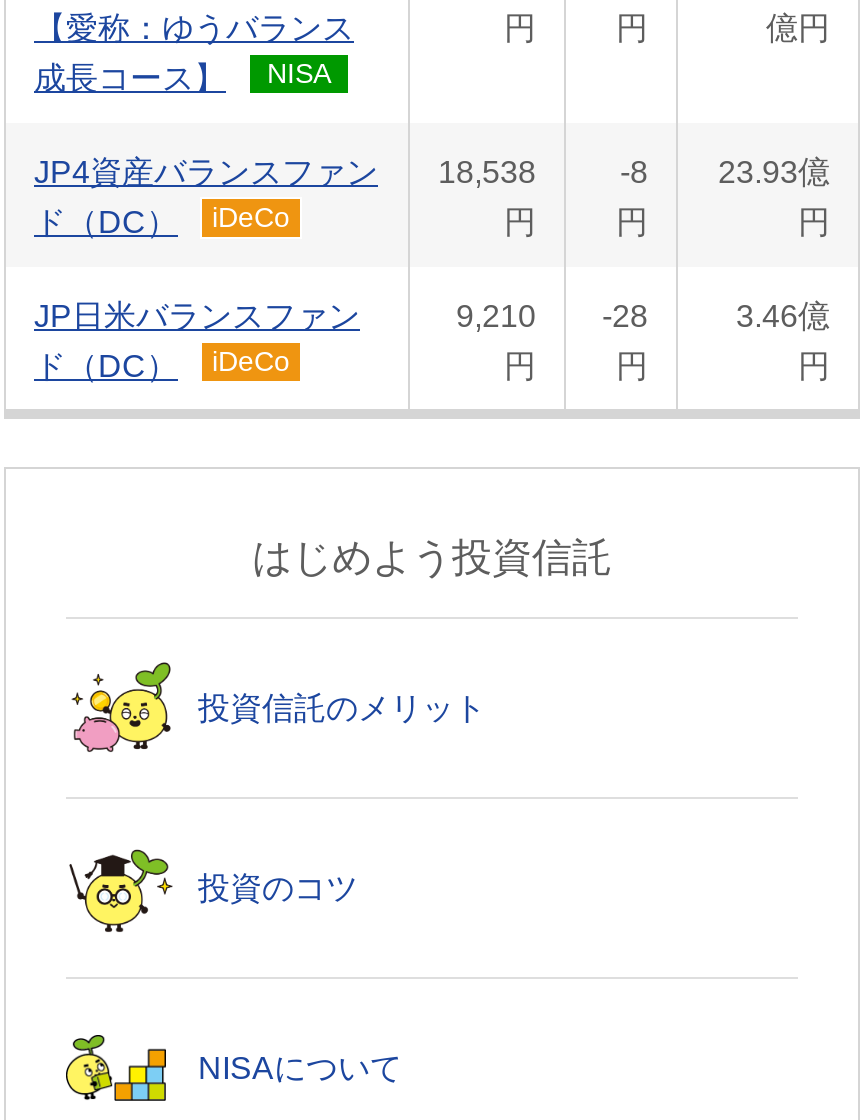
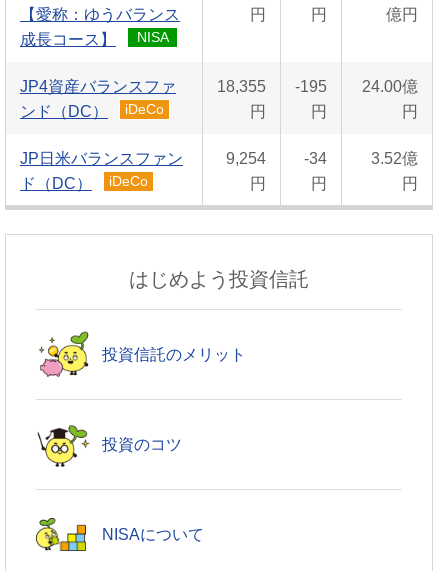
- 18,538
+ 18,355

- -8
+ -195

- 23.93億
+ 24.00億

- 9,210
+ 9,254

- -28
+ -34

- 3.46億
+ 3.52億
